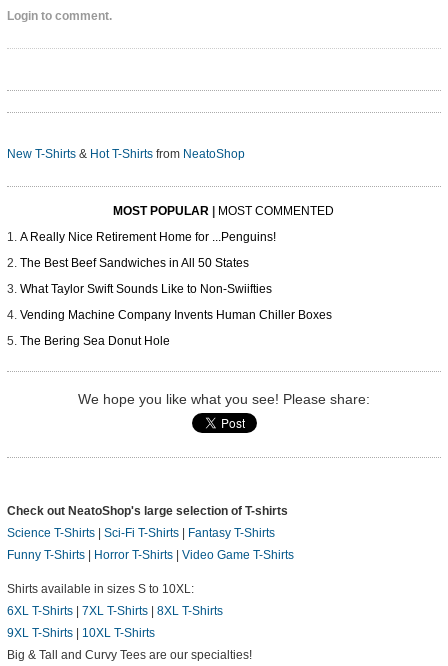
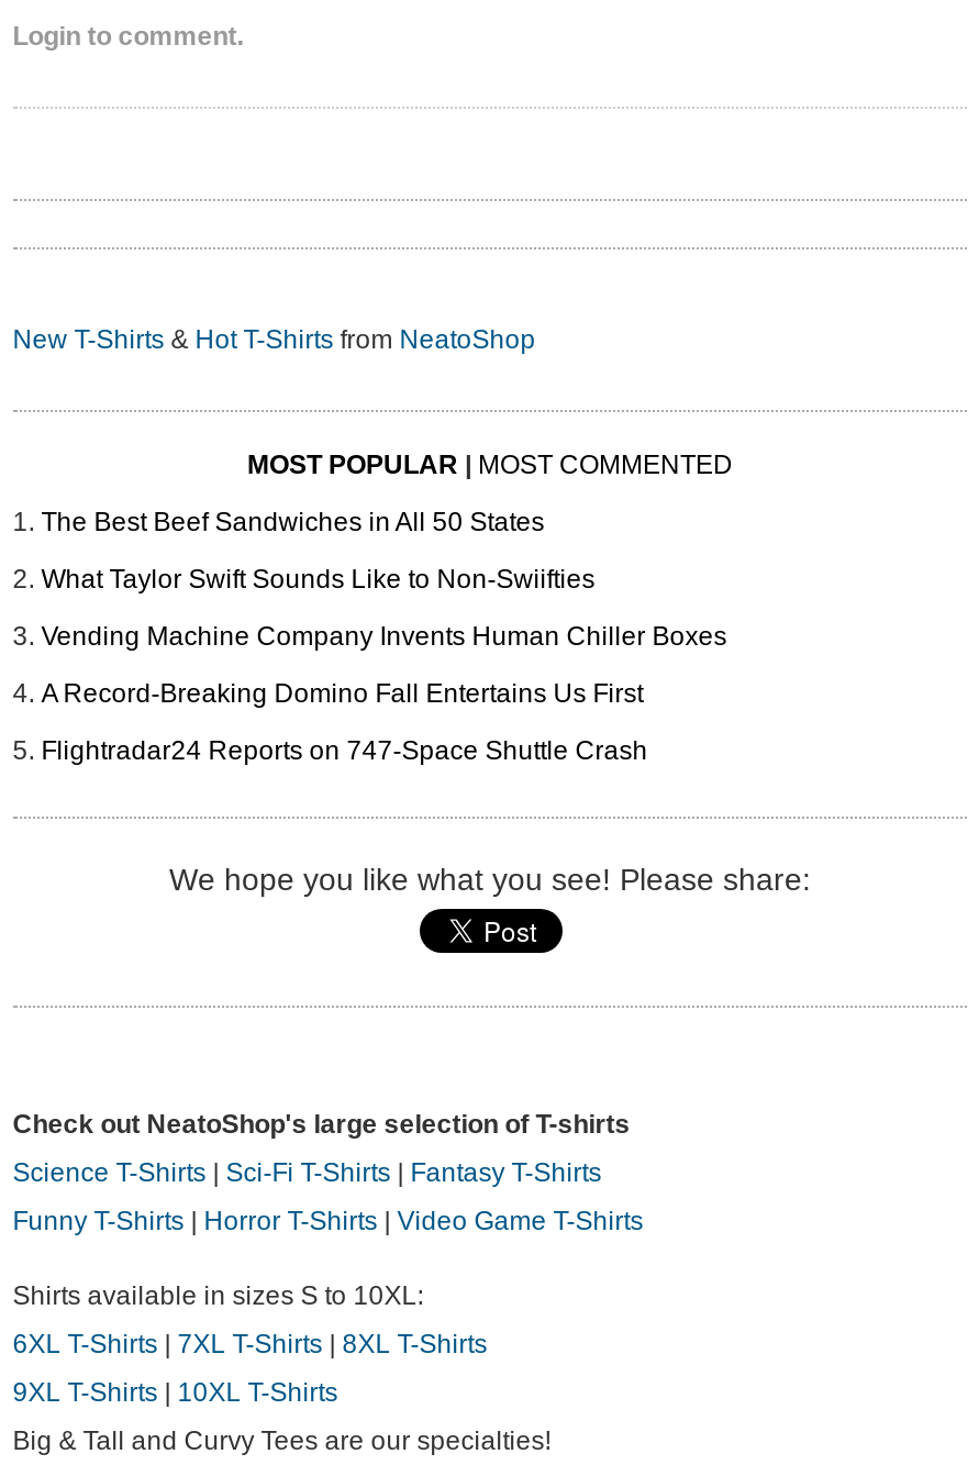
- A Really Nice Retirement Home for ...Penguins!

moved up: The Best Beef Sandwiches in All 50 States | What Taylor Swift Sounds Like to Non-Swiifties | Vending Machine Company Invents Human Chiller Boxes

- The Bering Sea Donut Hole
+ A Record-Breaking Domino Fall Entertains Us First
+ Flightradar24 Reports on 747-Space Shuttle Crash
